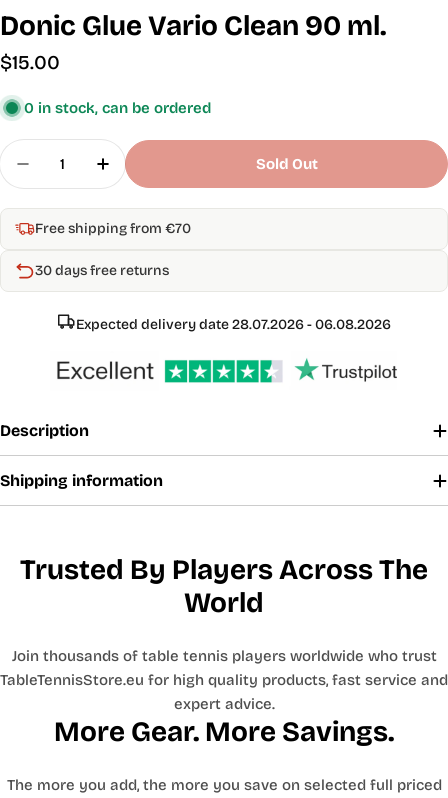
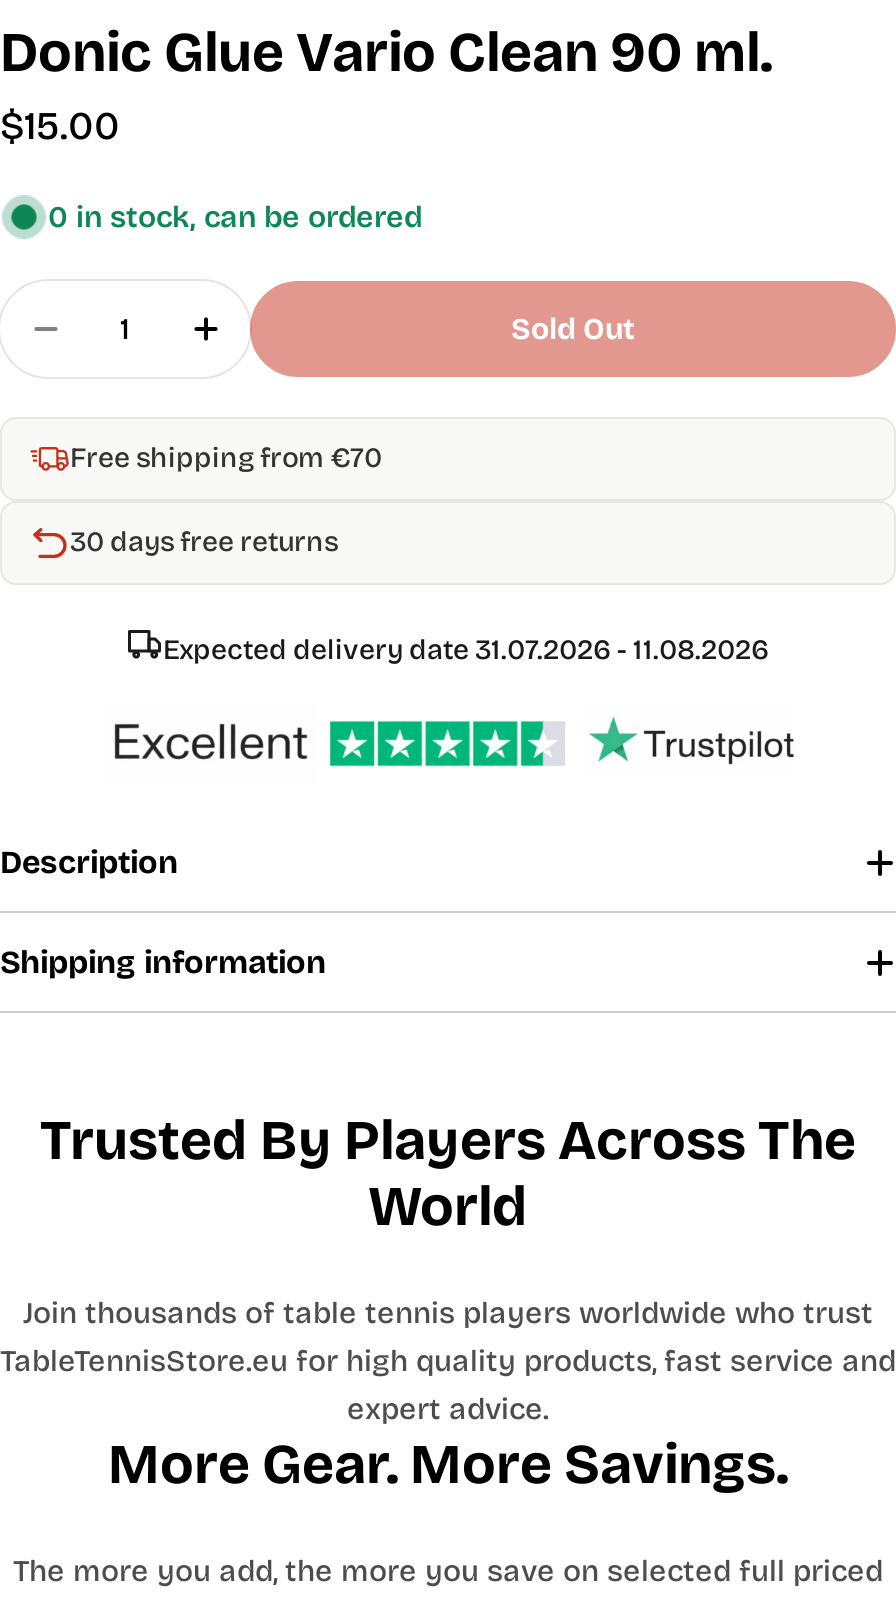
- Expected delivery date 28.07.2026 - 06.08.2026
+ Expected delivery date 31.07.2026 - 11.08.2026
